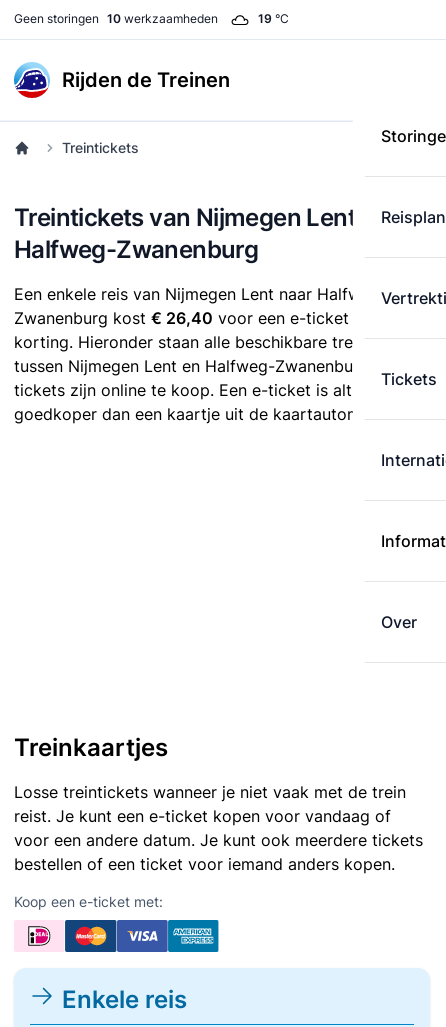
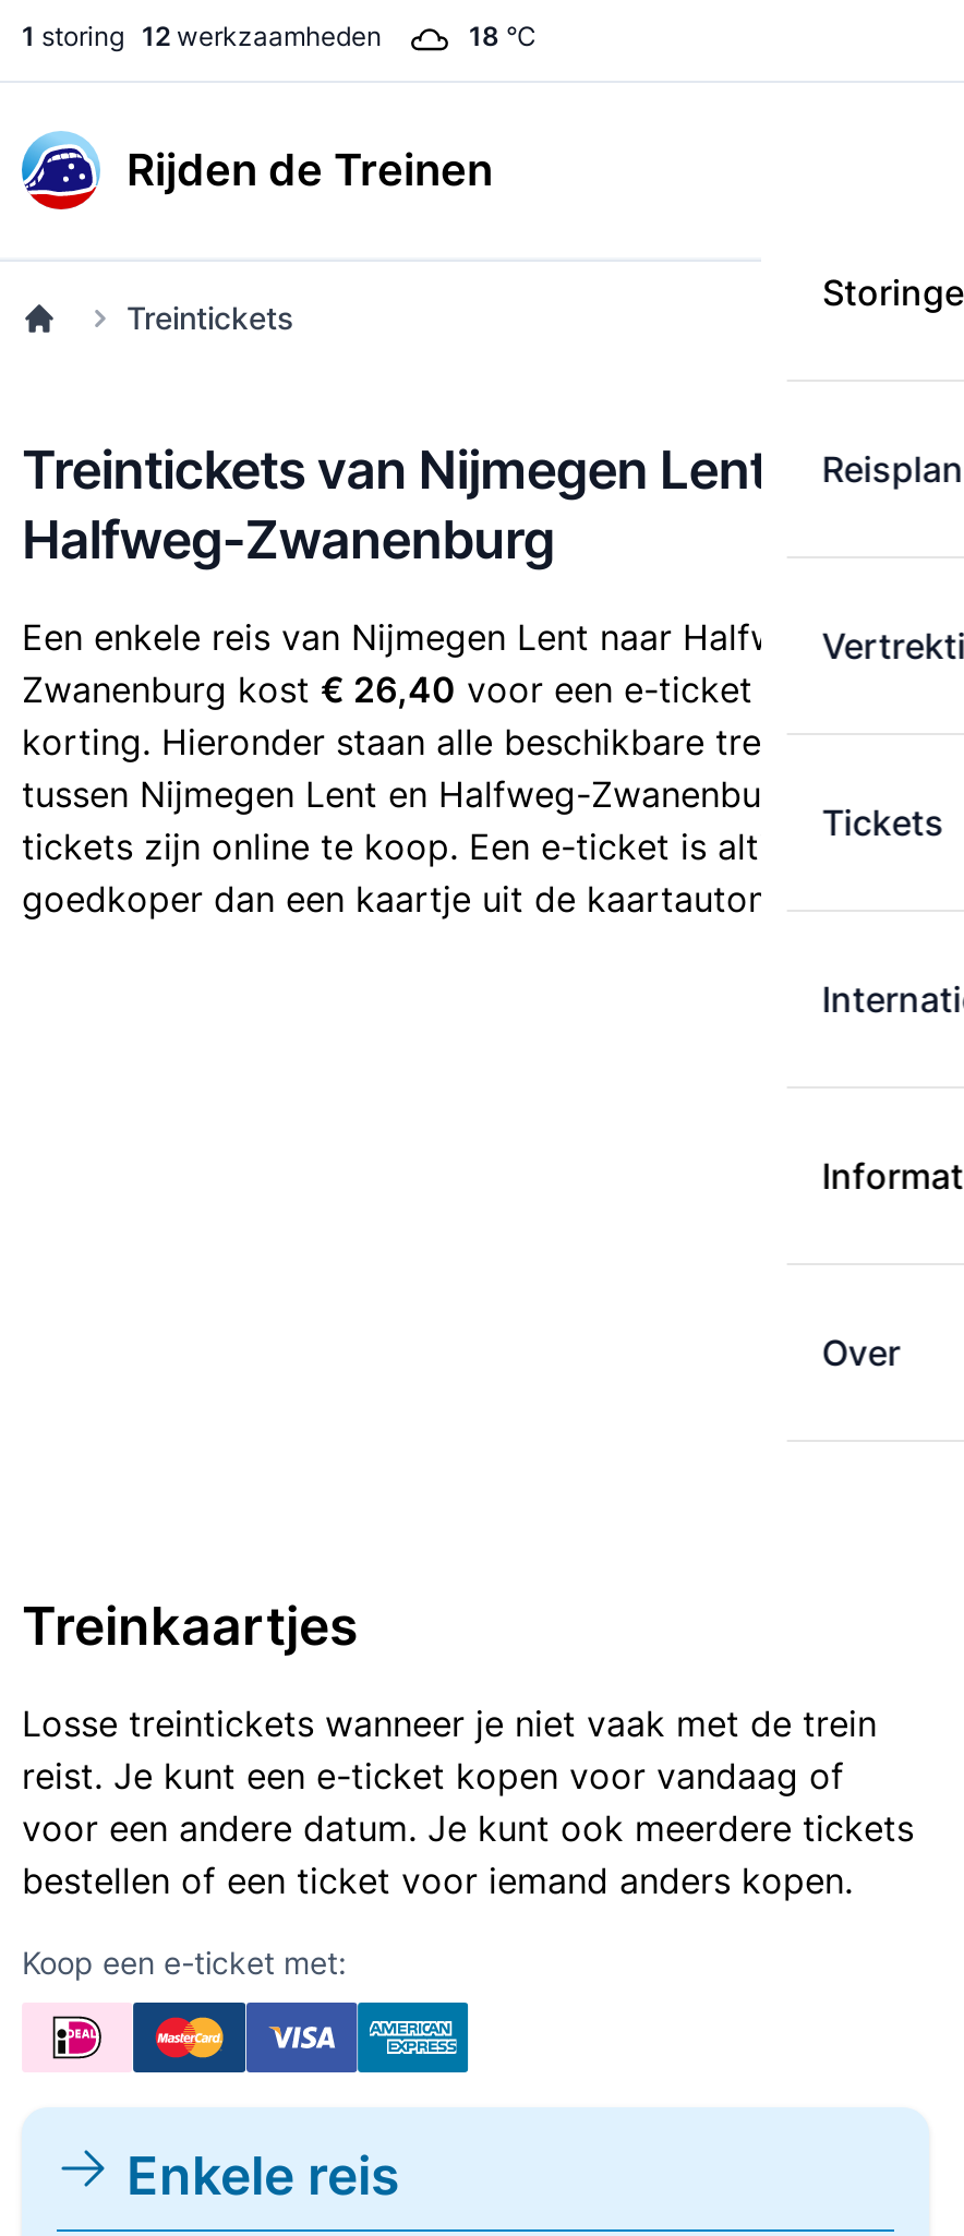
- Geen storingen 10 werkzaamheden
+ 1 storing 12 werkzaamheden

- 19 °C
+ 18 °C
